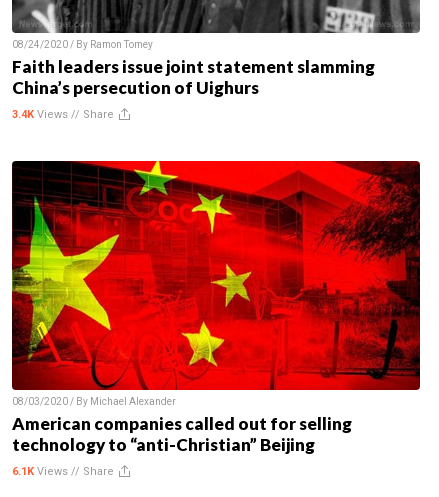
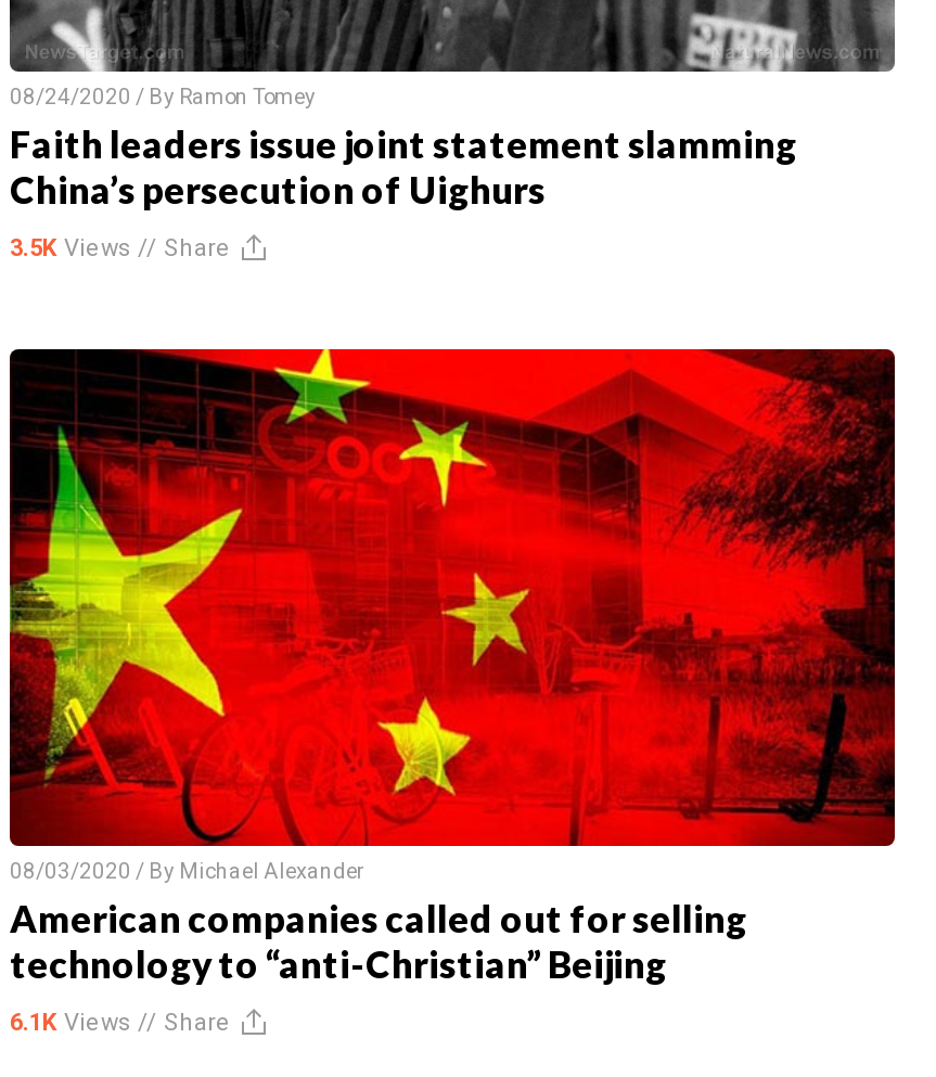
- 3.4K Views // Share
+ 3.5K Views // Share
